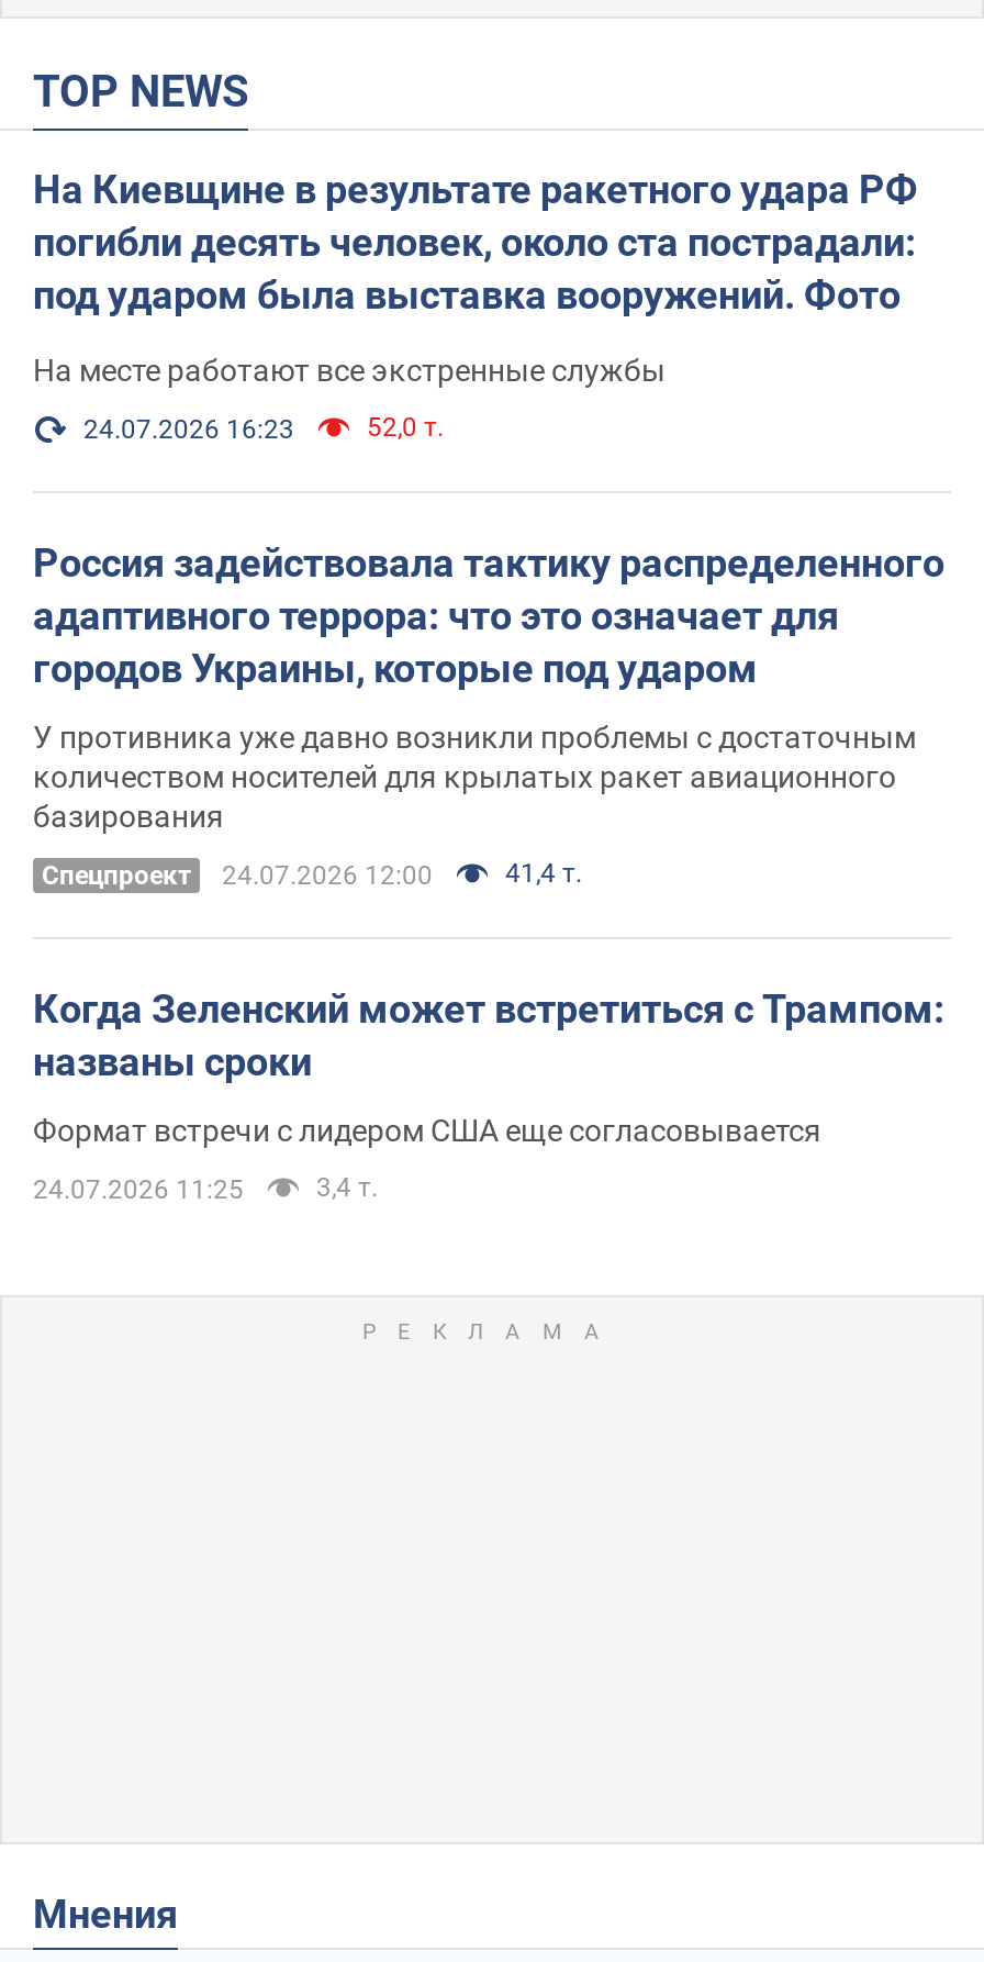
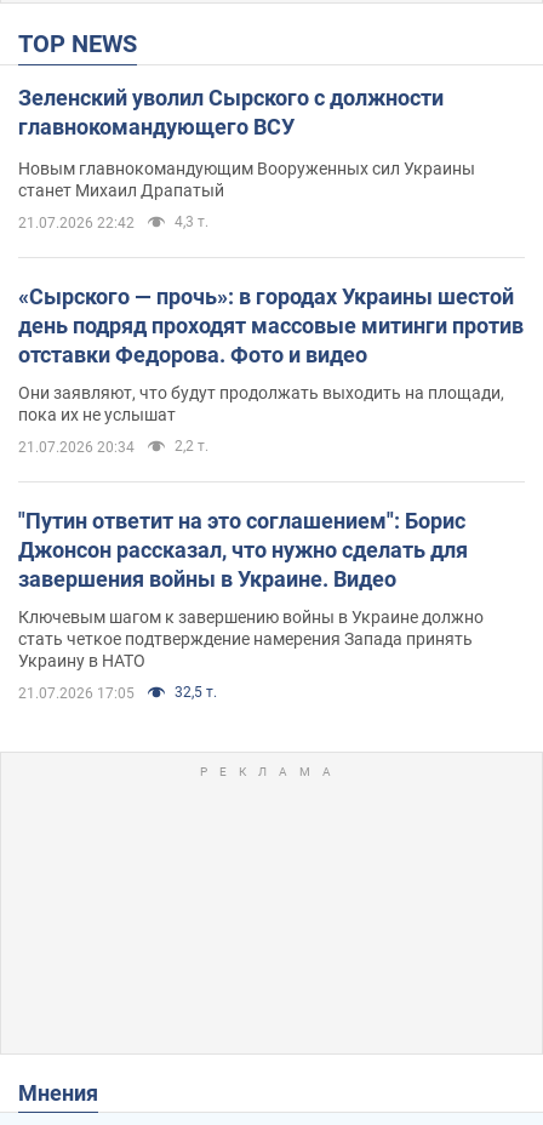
- На Киевщине в результате ракетного удара РФ
- погибли десять человек, около ста пострадали:
- под ударом была выставка вооружений. Фото
+ Зеленский уволил Сырского с должности
+ главнокомандующего ВСУ

- На месте работают все экстренные службы
+ Новым главнокомандующим Вооруженных сил Украины
+ станет Михаил Драпатый

- 24.07.2026 16:23
- 52,0 т.
+ 21.07.2026 22:42
+ 4,3 т.

- Россия задействовала тактику распределенного
- адаптивного террора: что это означает для
- городов Украины, которые под ударом
+ «Сырского — прочь»: в городах Украины шестой
+ день подряд проходят массовые митинги против
+ отставки Федорова. Фото и видео

- У противника уже давно возникли проблемы с достаточным
- количеством носителей для крылатых ракет авиационного
- базирования
+ Они заявляют, что будут продолжать выходить на площади,
+ пока их не услышат

- Спецпроект
- 24.07.2026 12:00
- 41,4 т.
+ 21.07.2026 20:34
+ 2,2 т.

- Когда Зеленский может встретиться с Трампом:
- названы сроки
+ "Путин ответит на это соглашением": Борис
+ Джонсон рассказал, что нужно сделать для
+ завершения войны в Украине. Видео

- Формат встречи с лидером США еще согласовывается
+ Ключевым шагом к завершению войны в Украине должно
+ стать четкое подтверждение намерения Запада принять
+ Украину в НАТО

- 24.07.2026 11:25
- 3,4 т.
+ 21.07.2026 17:05
+ 32,5 т.
